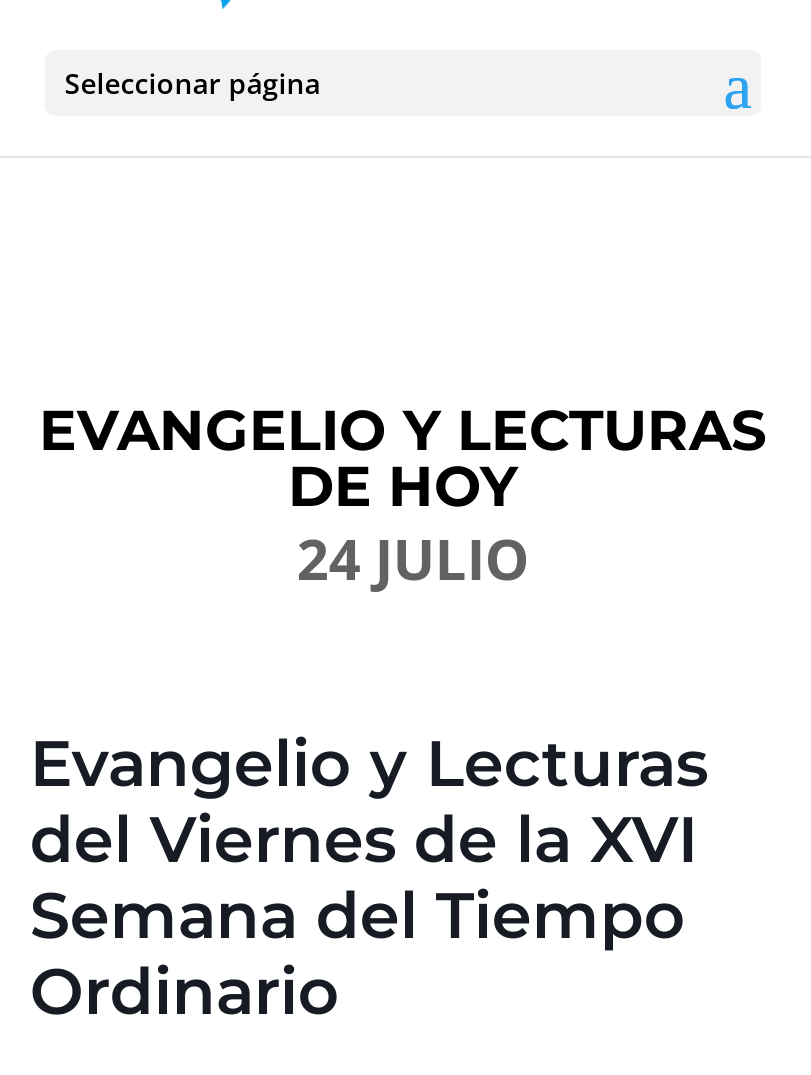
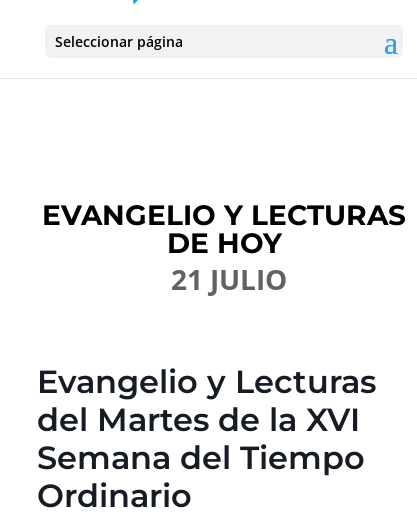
- 24 JULIO
+ 21 JULIO

- del Viernes de la XVI
+ del Martes de la XVI
